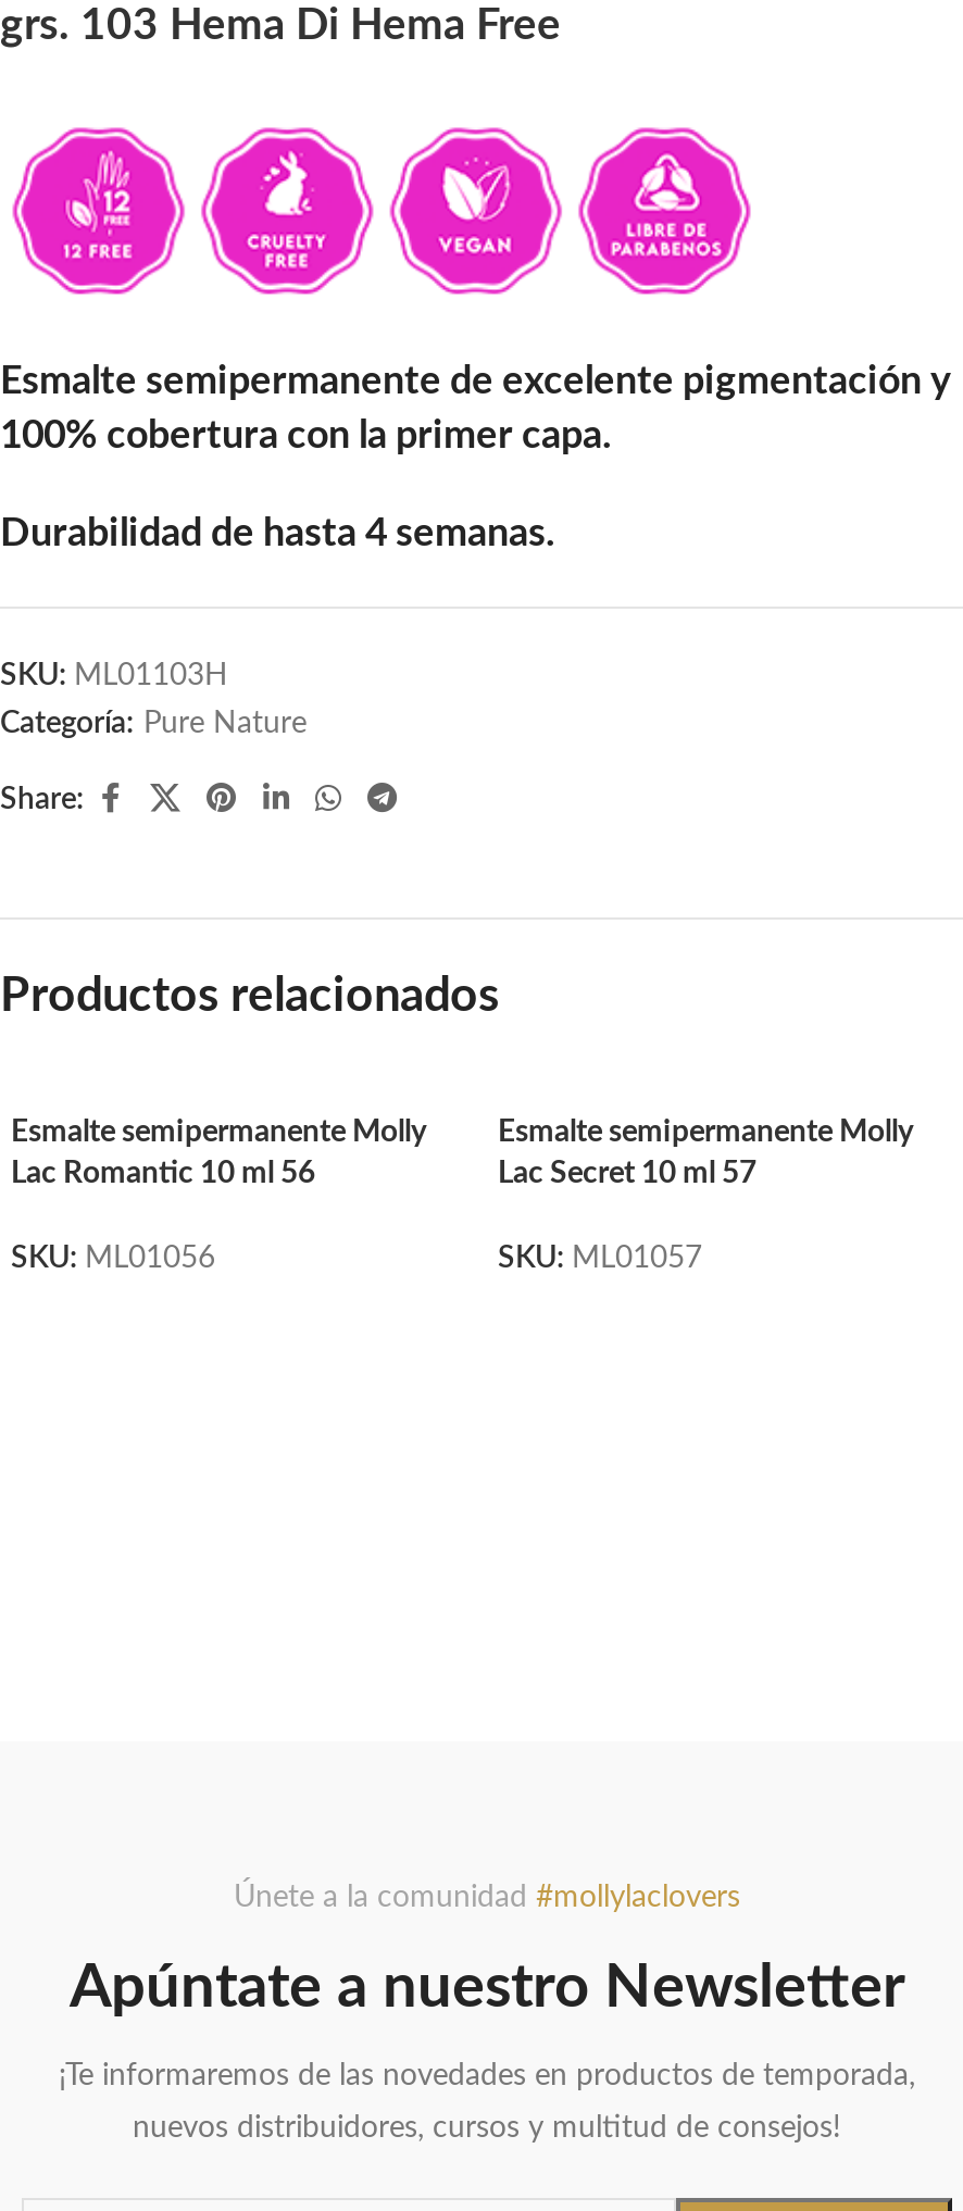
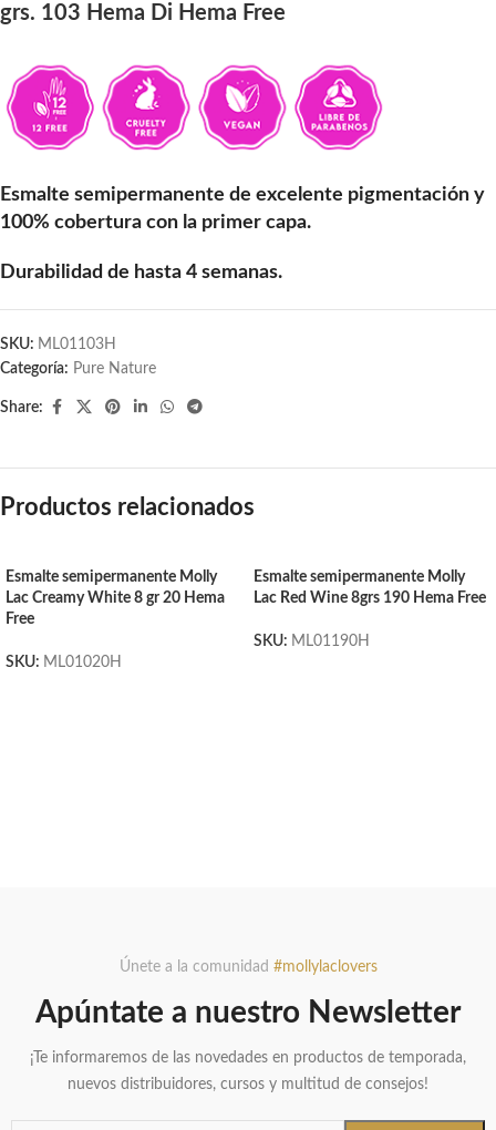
- Lac Romantic 10 ml 56
+ Lac Creamy White 8 gr 20 Hema
+ Free

- Lac Secret 10 ml 57
+ Lac Red Wine 8grs 190 Hema Free

- SKU: ML01056
+ SKU: ML01020H

- SKU: ML01057
+ SKU: ML01190H
